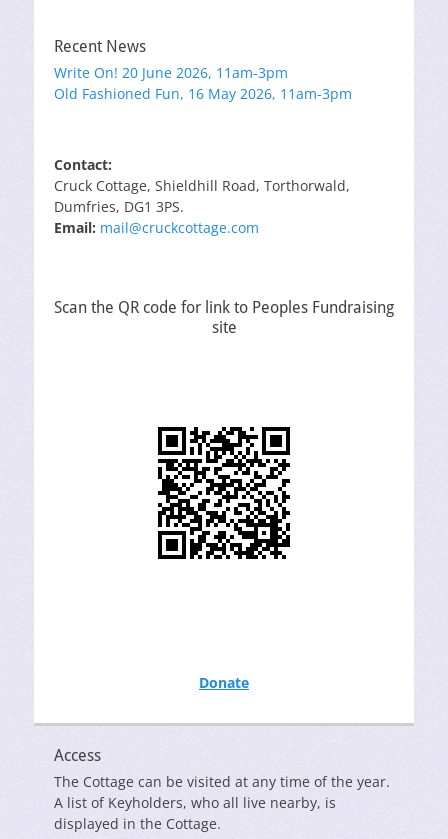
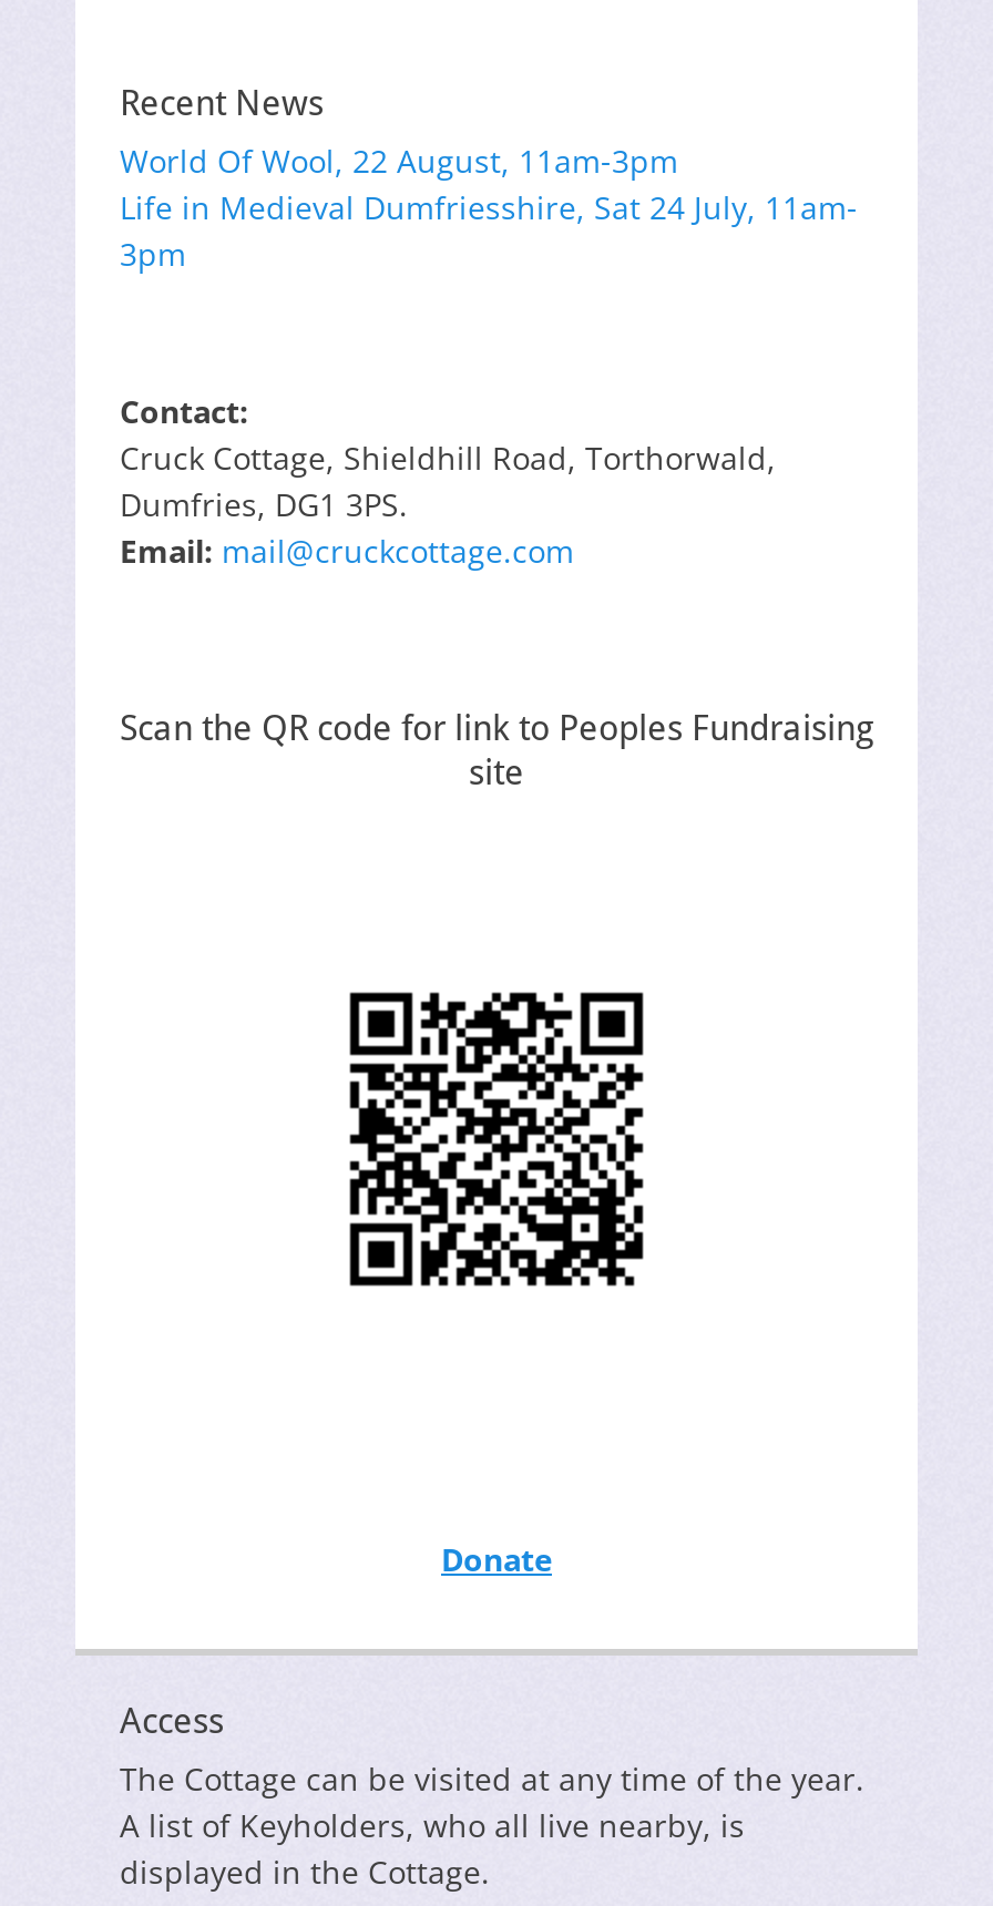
- Write On! 20 June 2026, 11am-3pm
- Old Fashioned Fun, 16 May 2026, 11am-3pm
+ World Of Wool, 22 August, 11am-3pm
+ Life in Medieval Dumfriesshire, Sat 24 July, 11am-
+ 3pm
